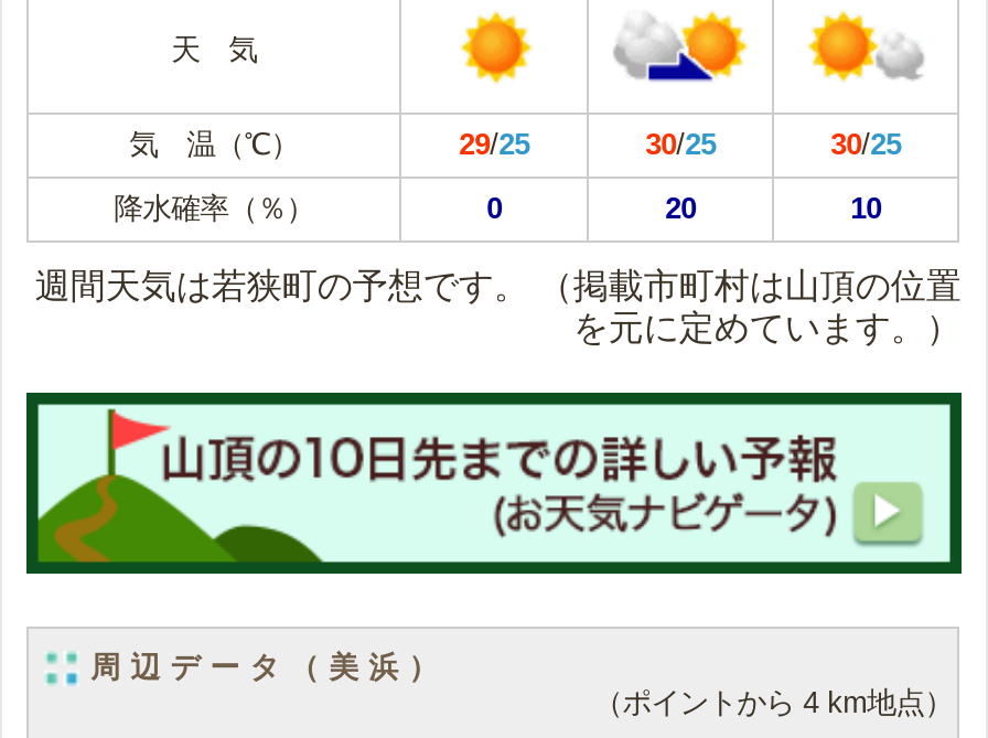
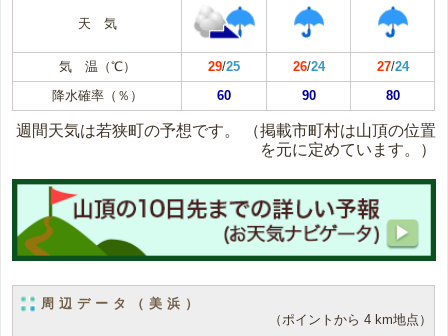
- [image]
+ [image]

- [image]
- 30/25
+ [image]
+ 26/24

- [image]
- 30/25
+ [image]
+ 27/24

- 0
+ 60

- 20
+ 90

- 10
+ 80
